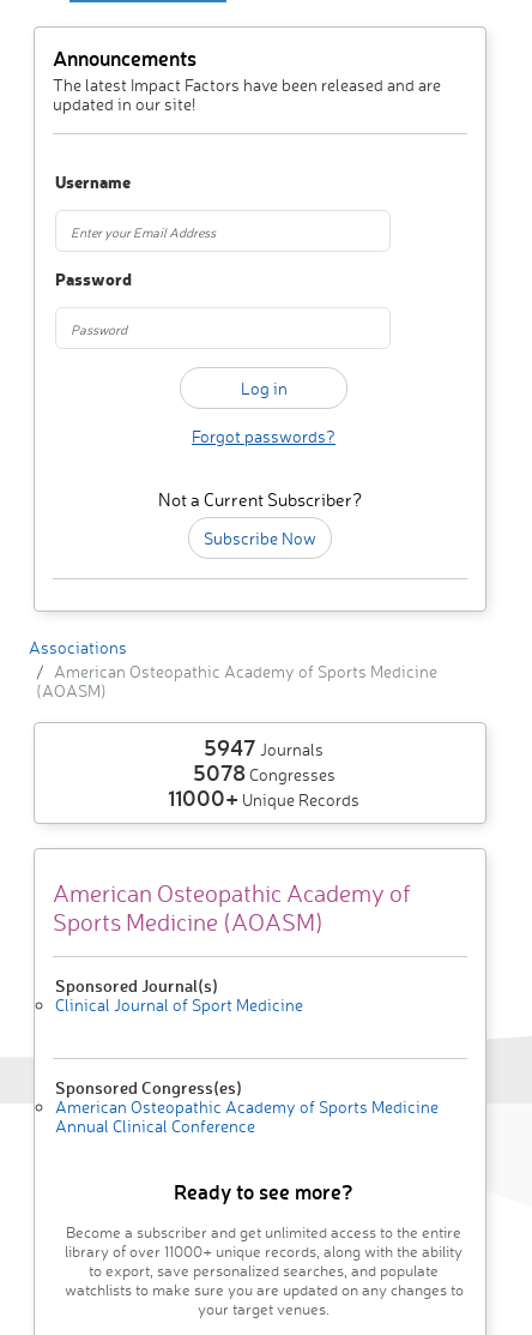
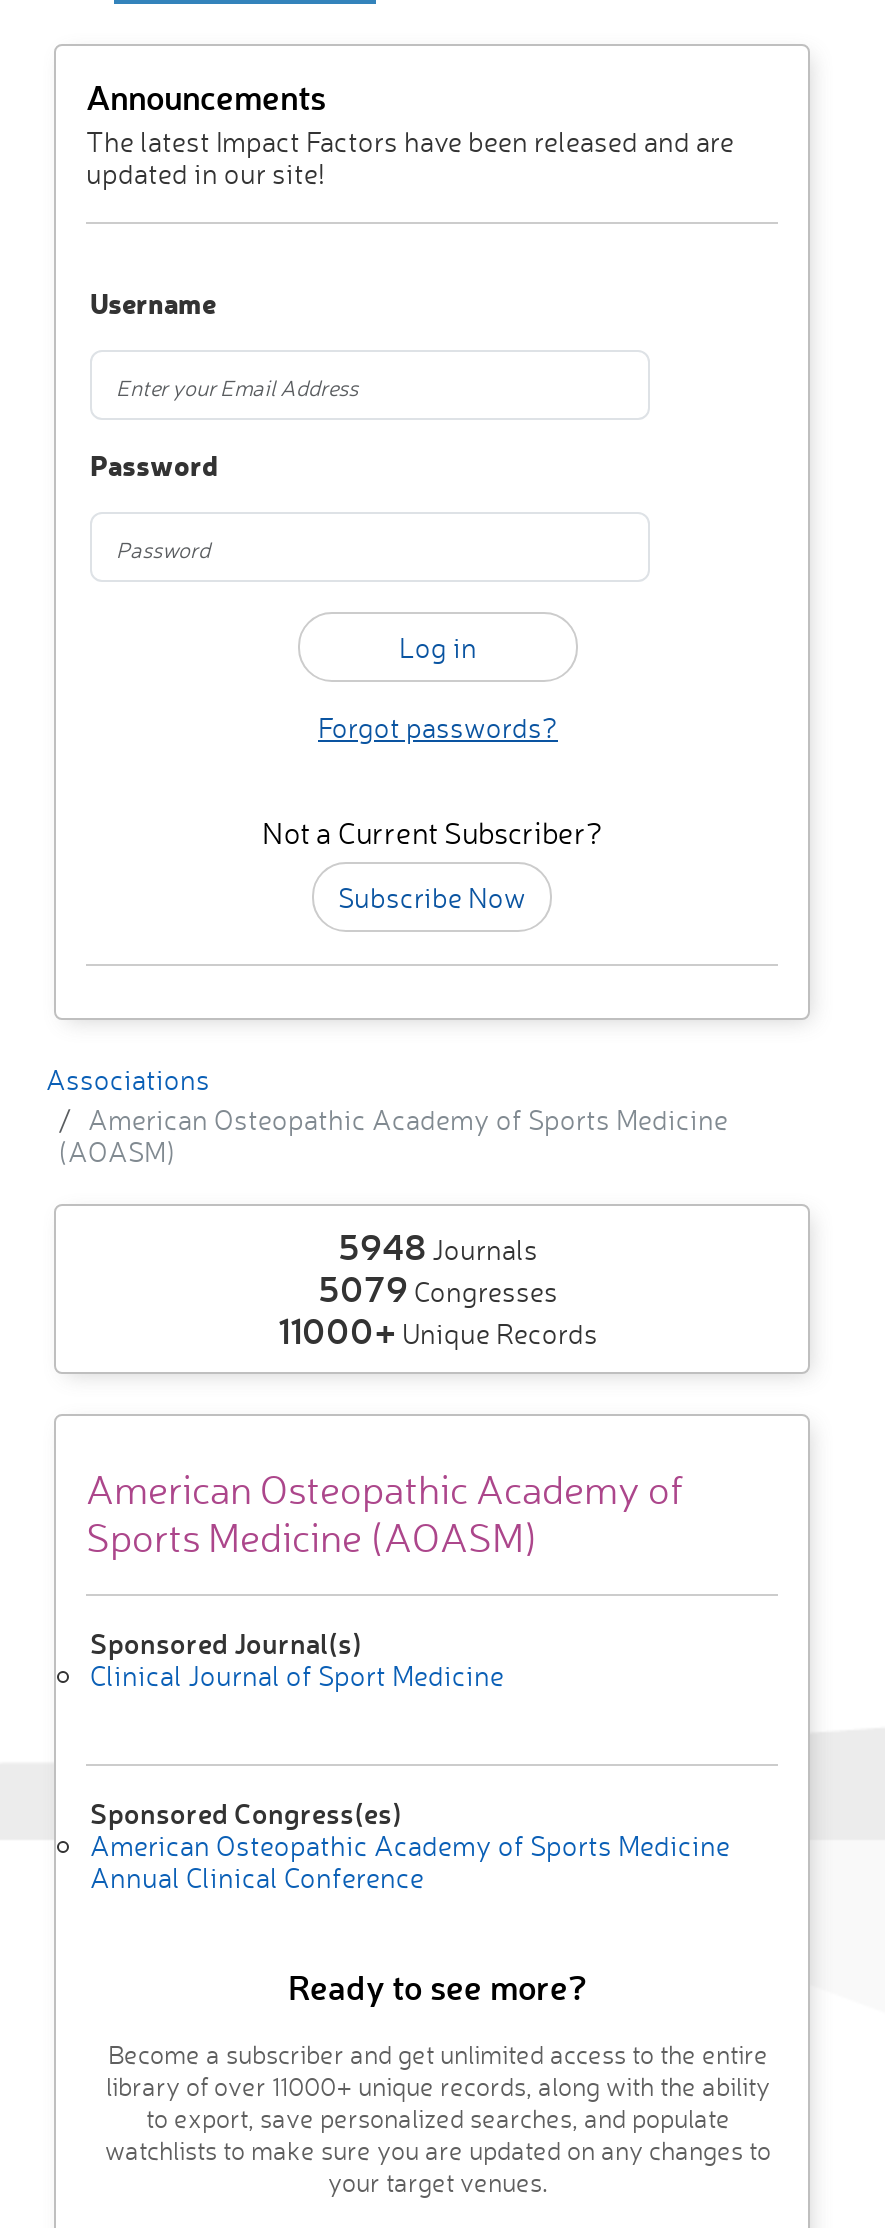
- 5947Journals
+ 5948Journals

- 5078 Congresses
+ 5079 Congresses
